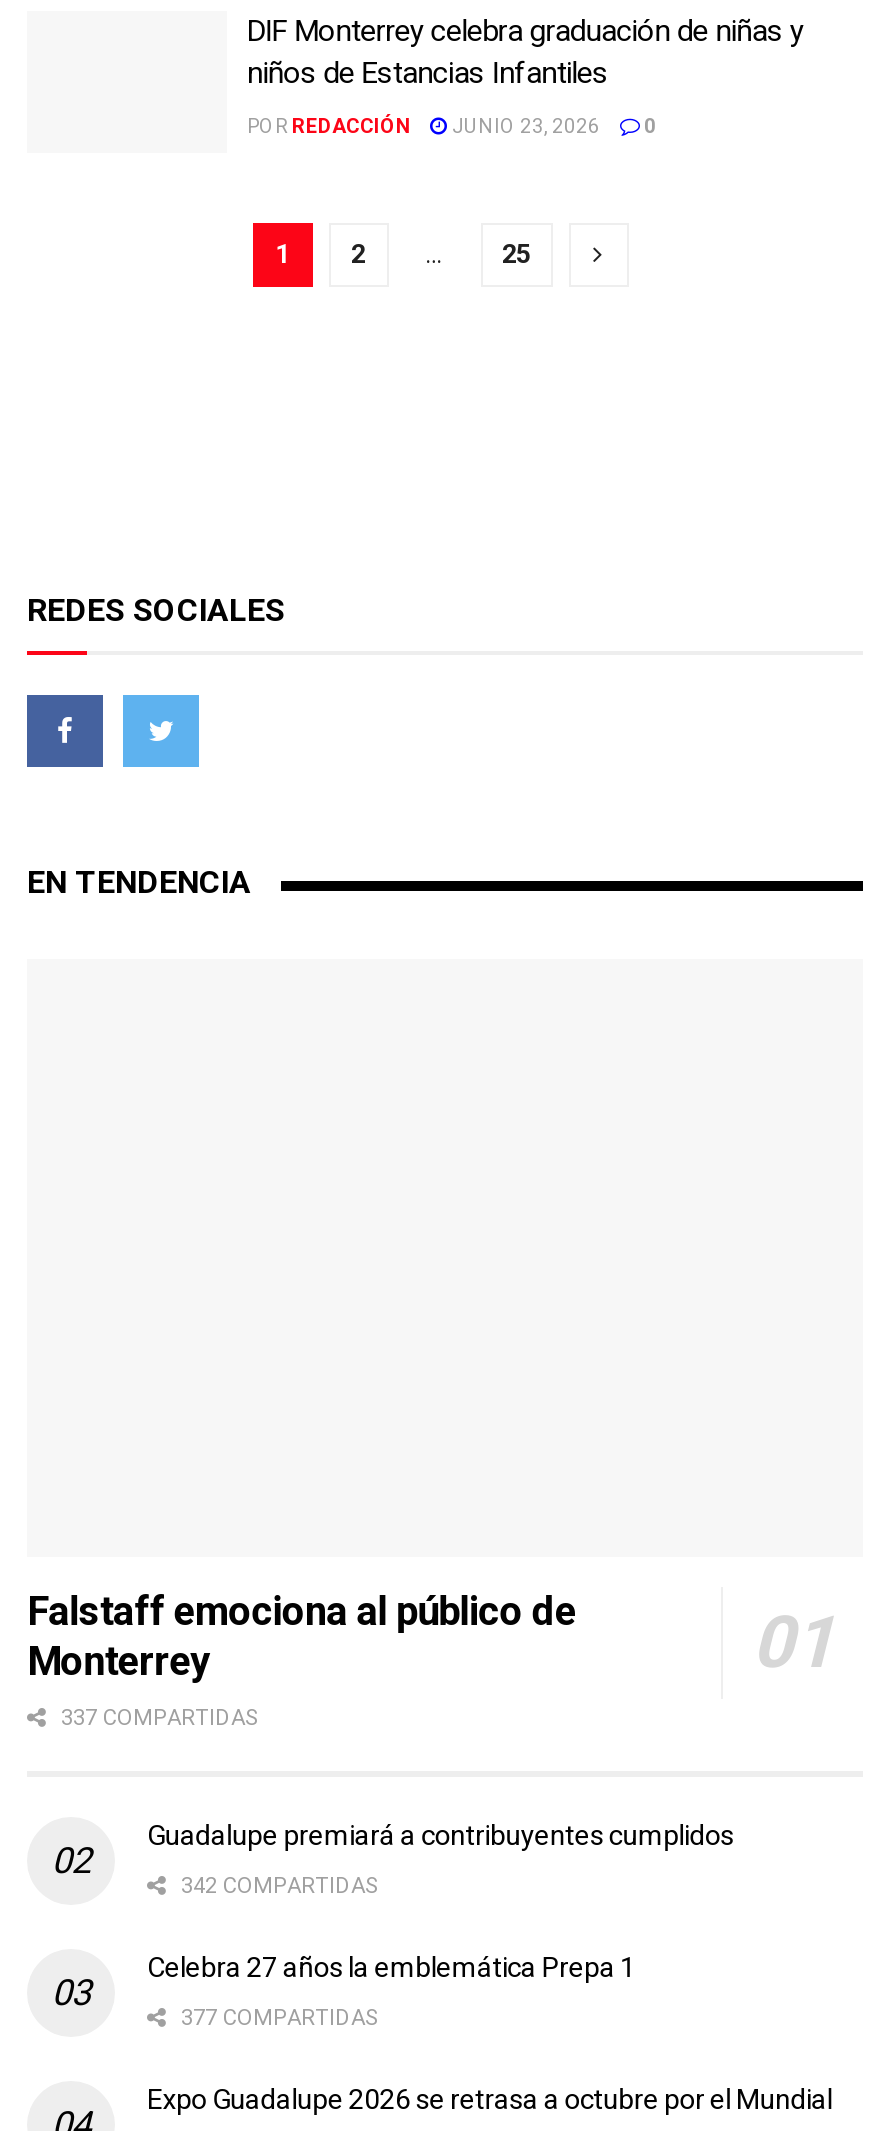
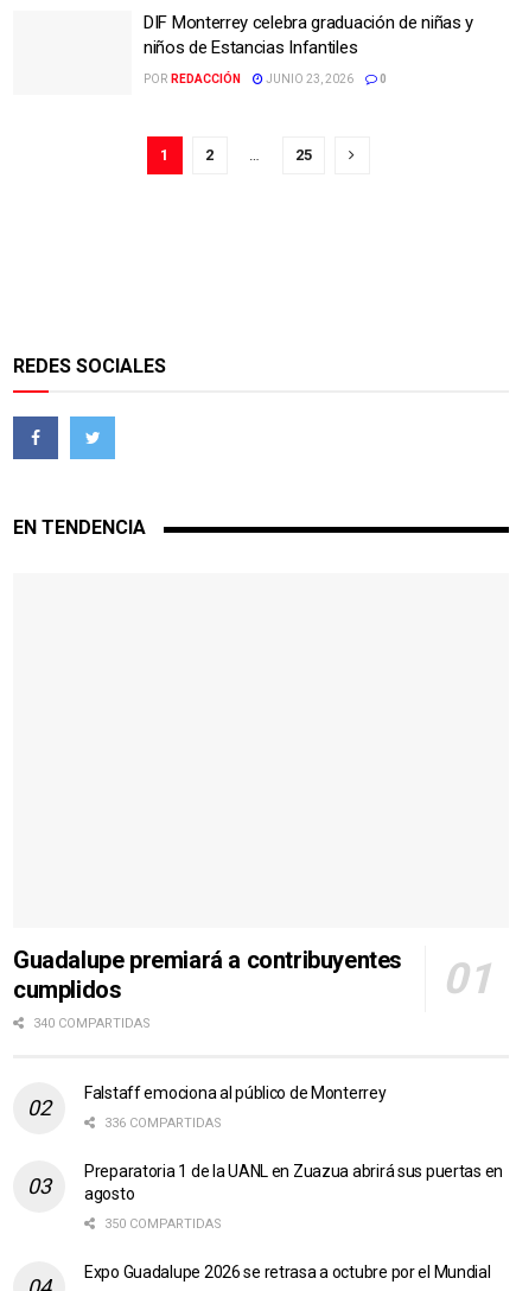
- Falstaff emociona al público de
- Monterrey
- 337 COMPARTIDAS
+ Guadalupe premiará a contribuyentes
+ cumplidos
+ 340 COMPARTIDAS

- Guadalupe premiará a contribuyentes cumplidos
+ Falstaff emociona al público de Monterrey

- 342 COMPARTIDAS
+ 336 COMPARTIDAS

- Celebra 27 años la emblemática Prepa 1
+ Preparatoria 1 de la UANL en Zuazua abrirá sus puertas en
+ agosto

- 377 COMPARTIDAS
+ 350 COMPARTIDAS
